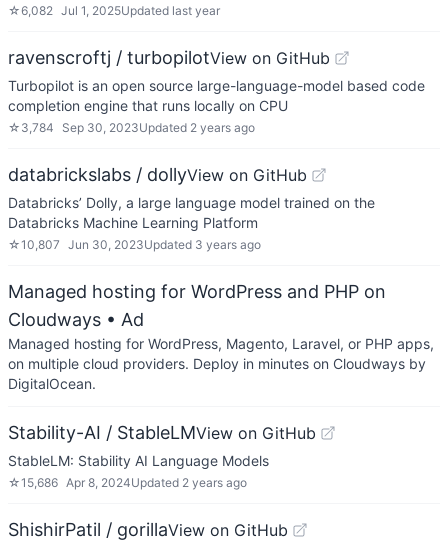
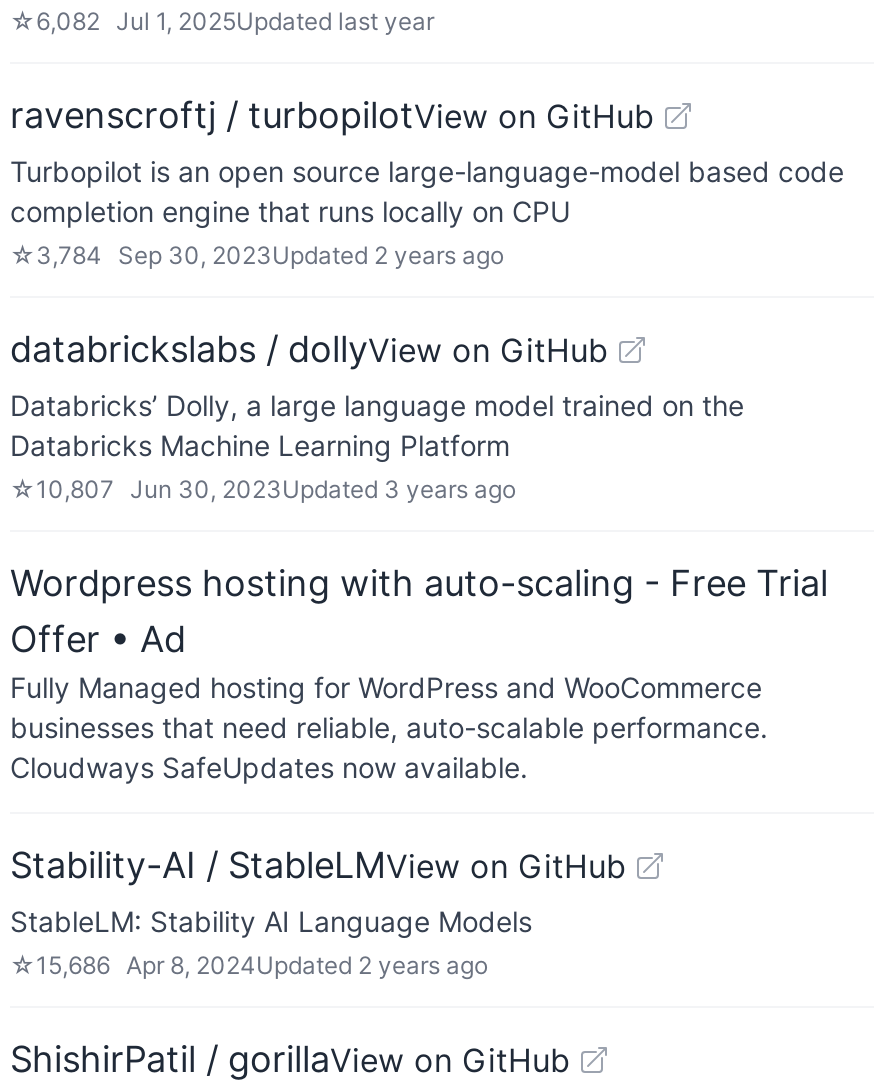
- Managed hosting for WordPress and PHP on
- Cloudways • Ad
- Managed hosting for WordPress, Magento, Laravel, or PHP apps,
- on multiple cloud providers. Deploy in minutes on Cloudways by
- DigitalOcean.
+ Wordpress hosting with auto-scaling - Free Trial
+ Offer • Ad
+ Fully Managed hosting for WordPress and WooCommerce
+ businesses that need reliable, auto-scalable performance.
+ Cloudways SafeUpdates now available.
